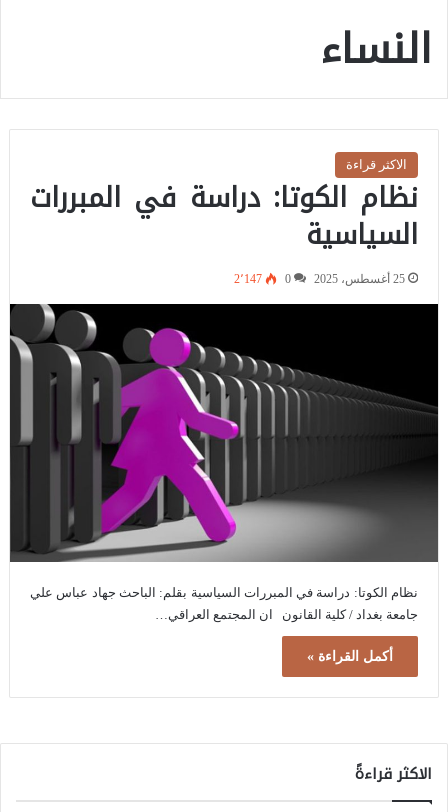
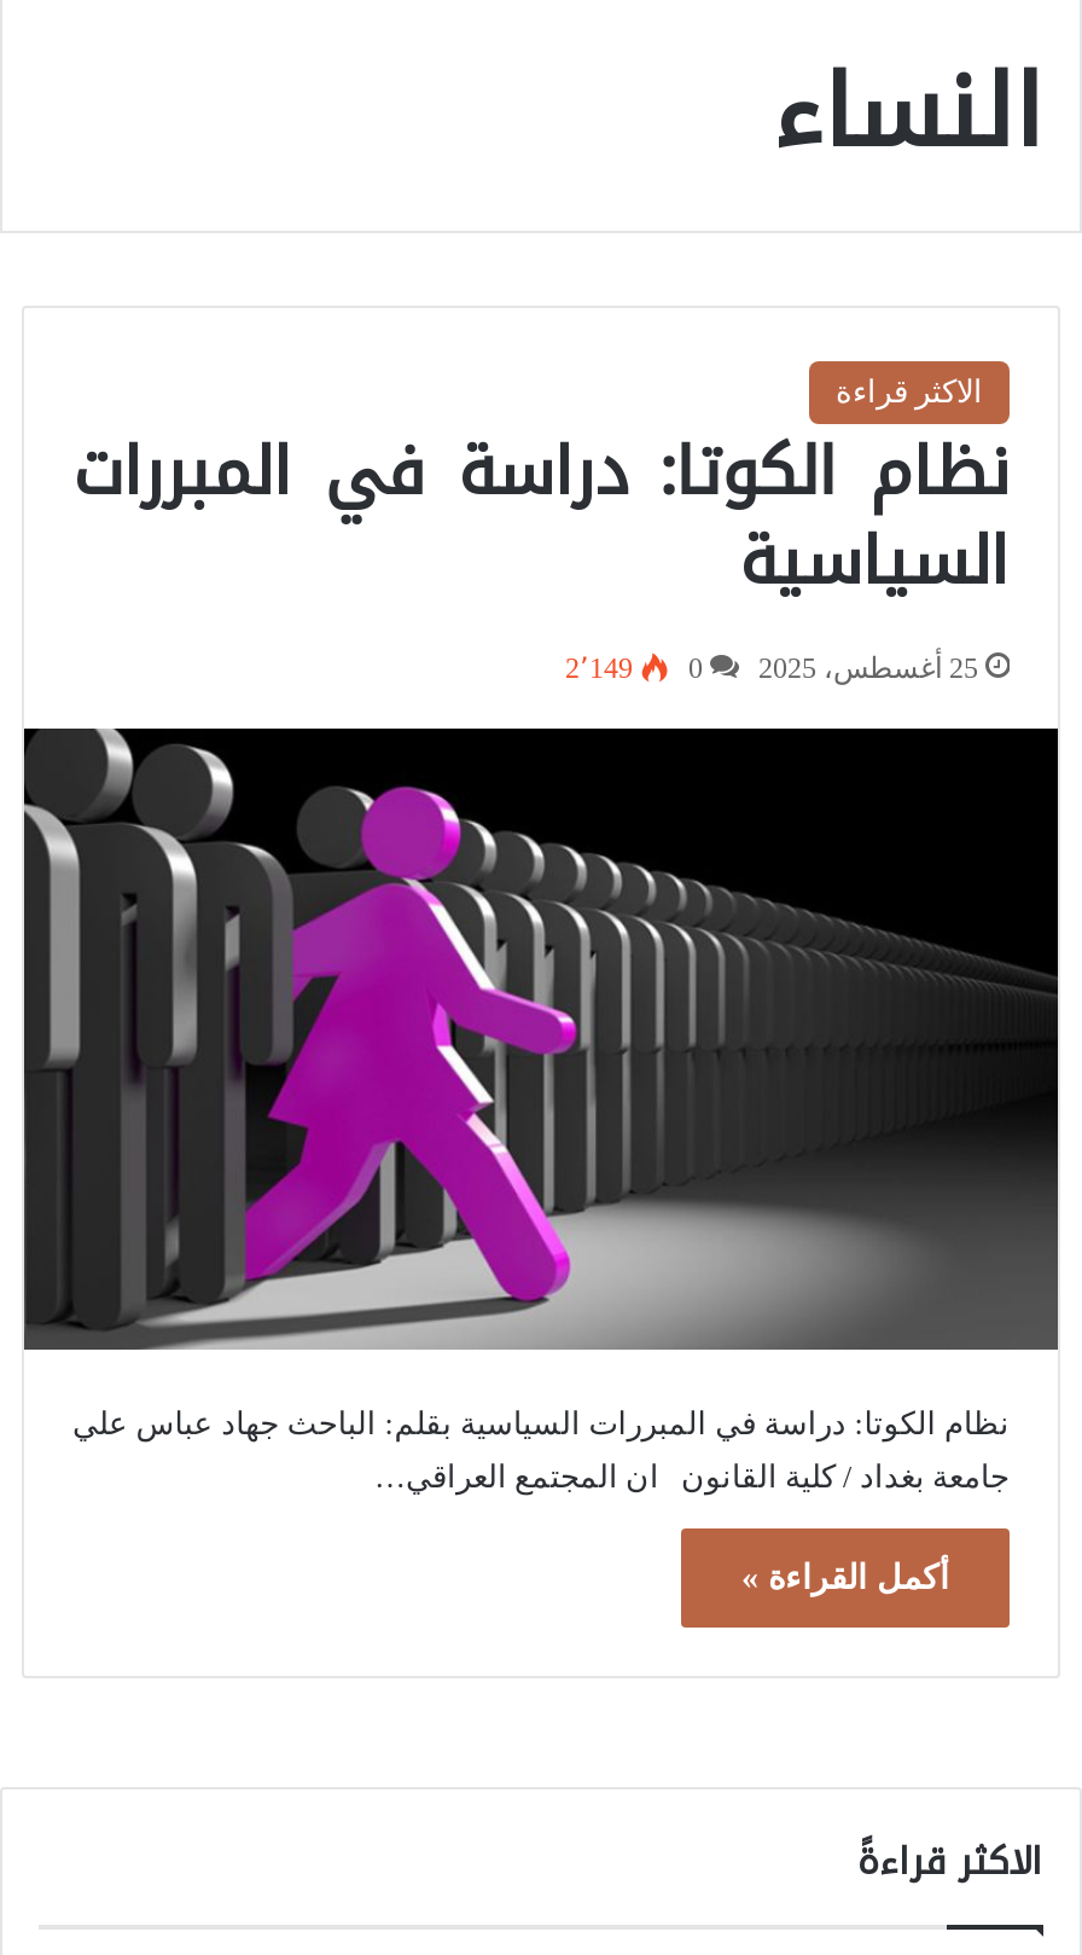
- 2٬147 0
+ 2٬149 0
